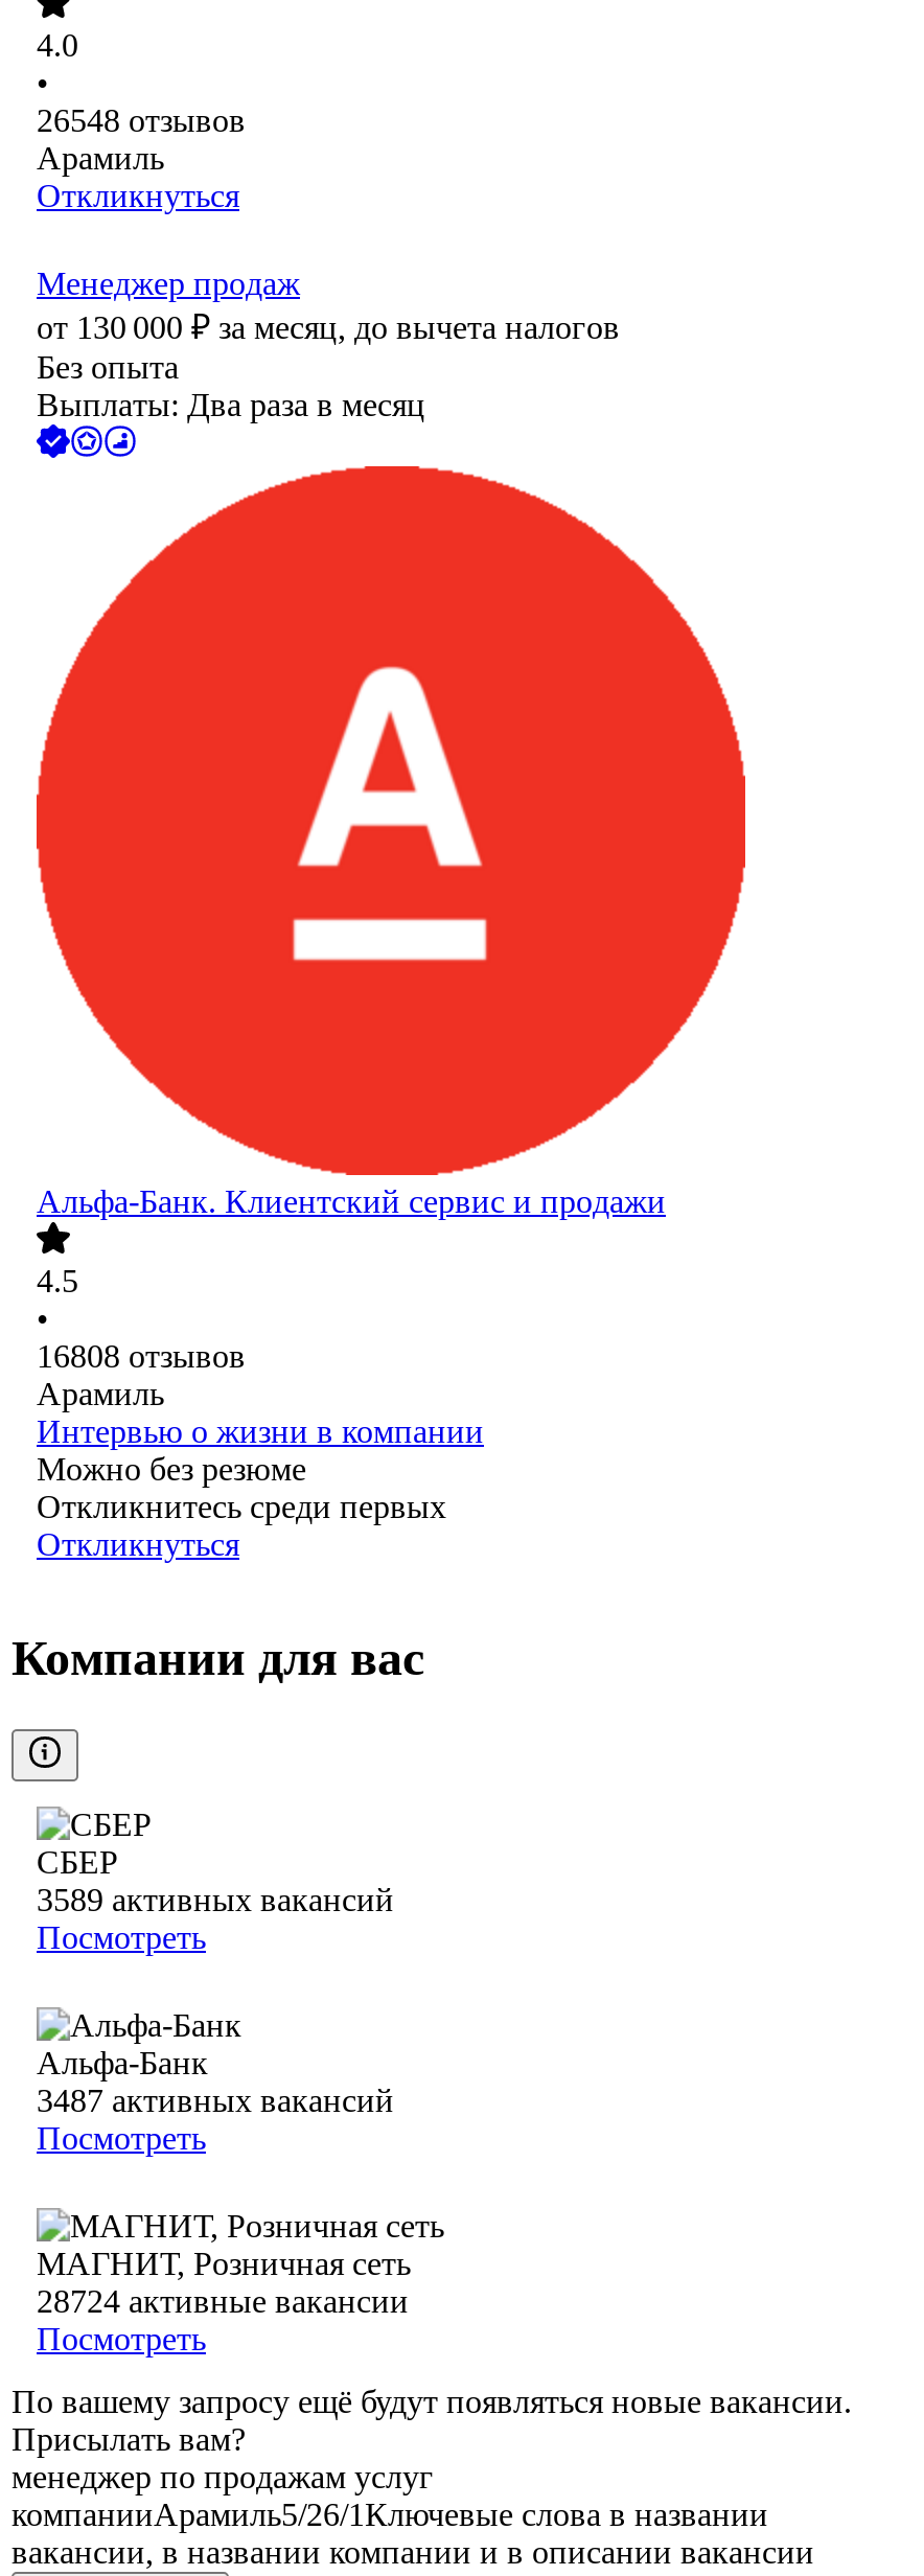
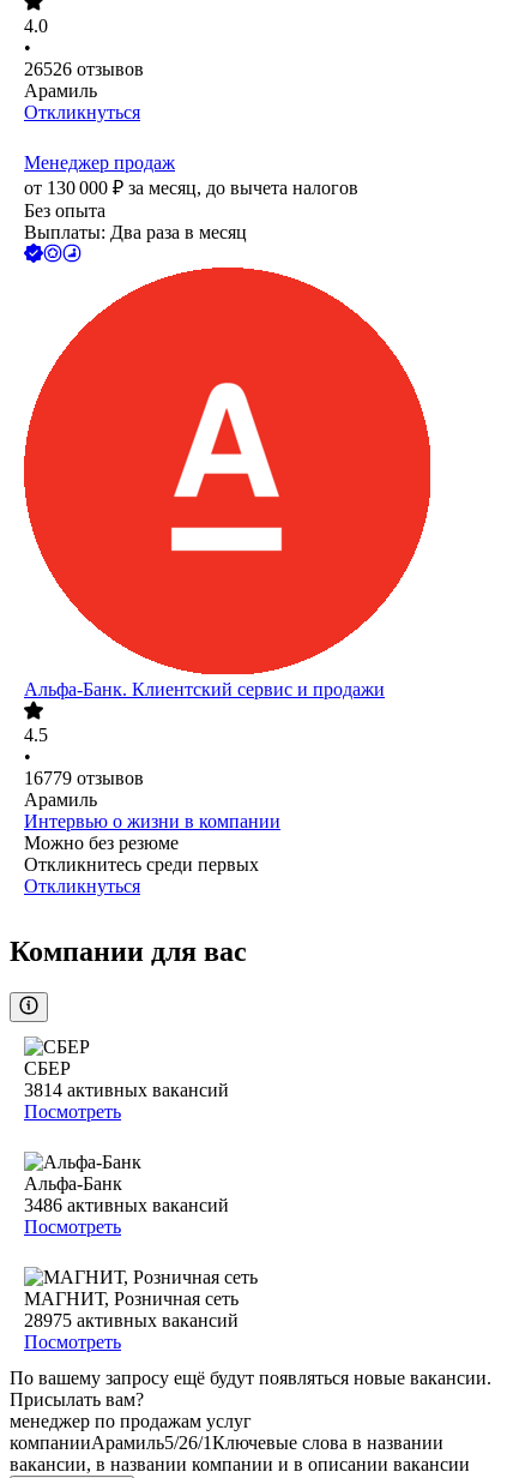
- 26548 отзывов
+ 26526 отзывов

- 16808 отзывов
+ 16779 отзывов

- 3589 активных вакансий
+ 3814 активных вакансий

- 3487 активных вакансий
+ 3486 активных вакансий

- 28724 активные вакансии
+ 28975 активных вакансий
